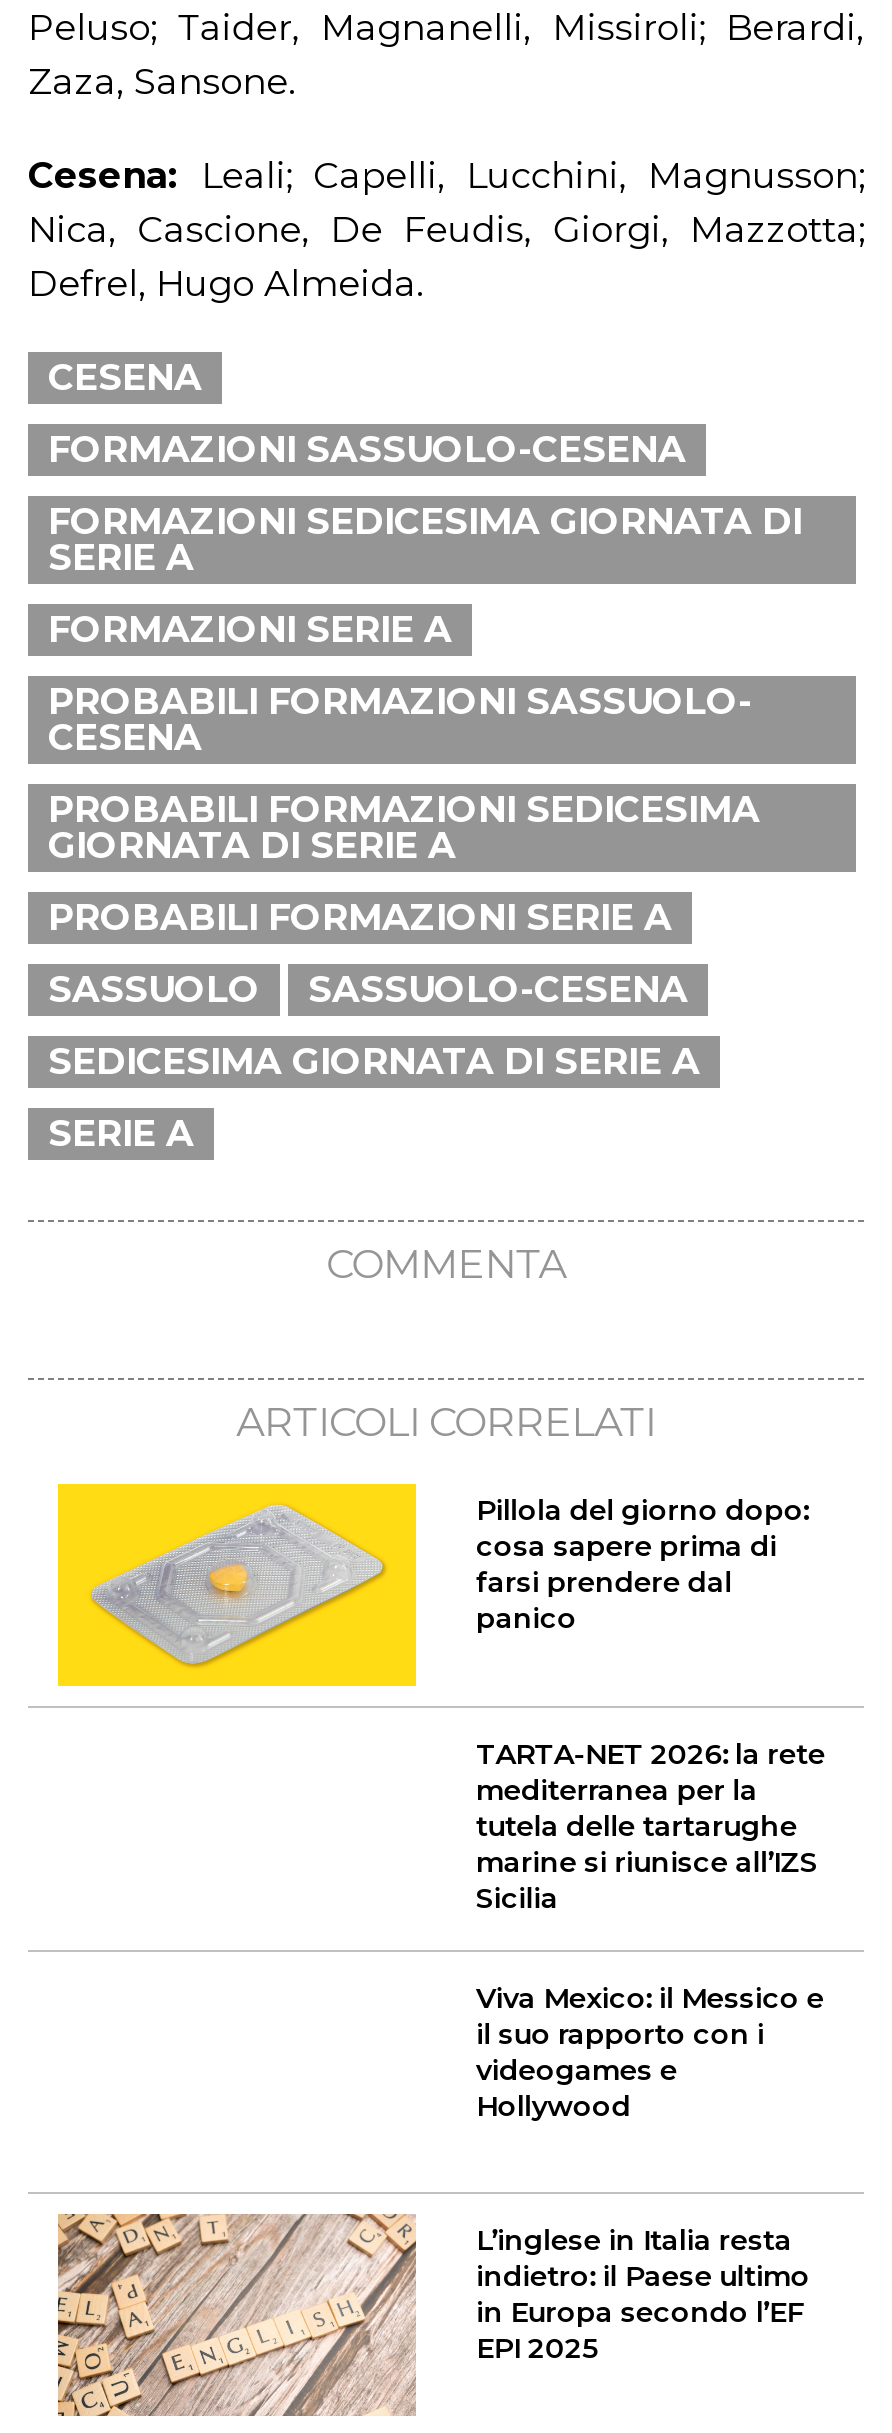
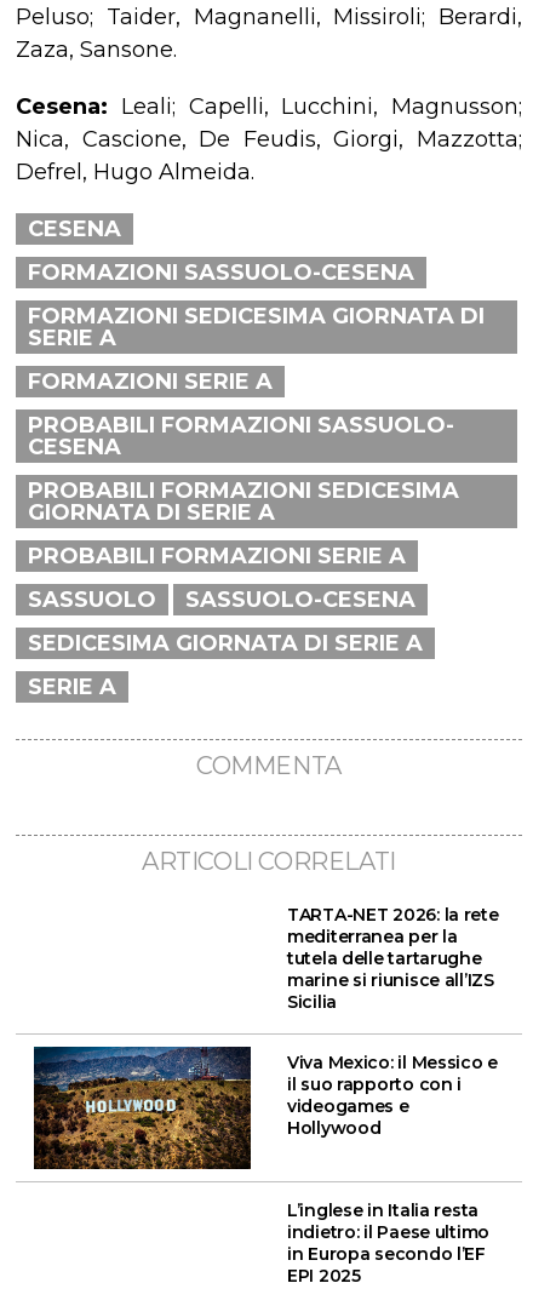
- [image]
- Pillola del giorno dopo:
- cosa sapere prima di
- farsi prendere dal
- panico

+ [image]

- [image]
